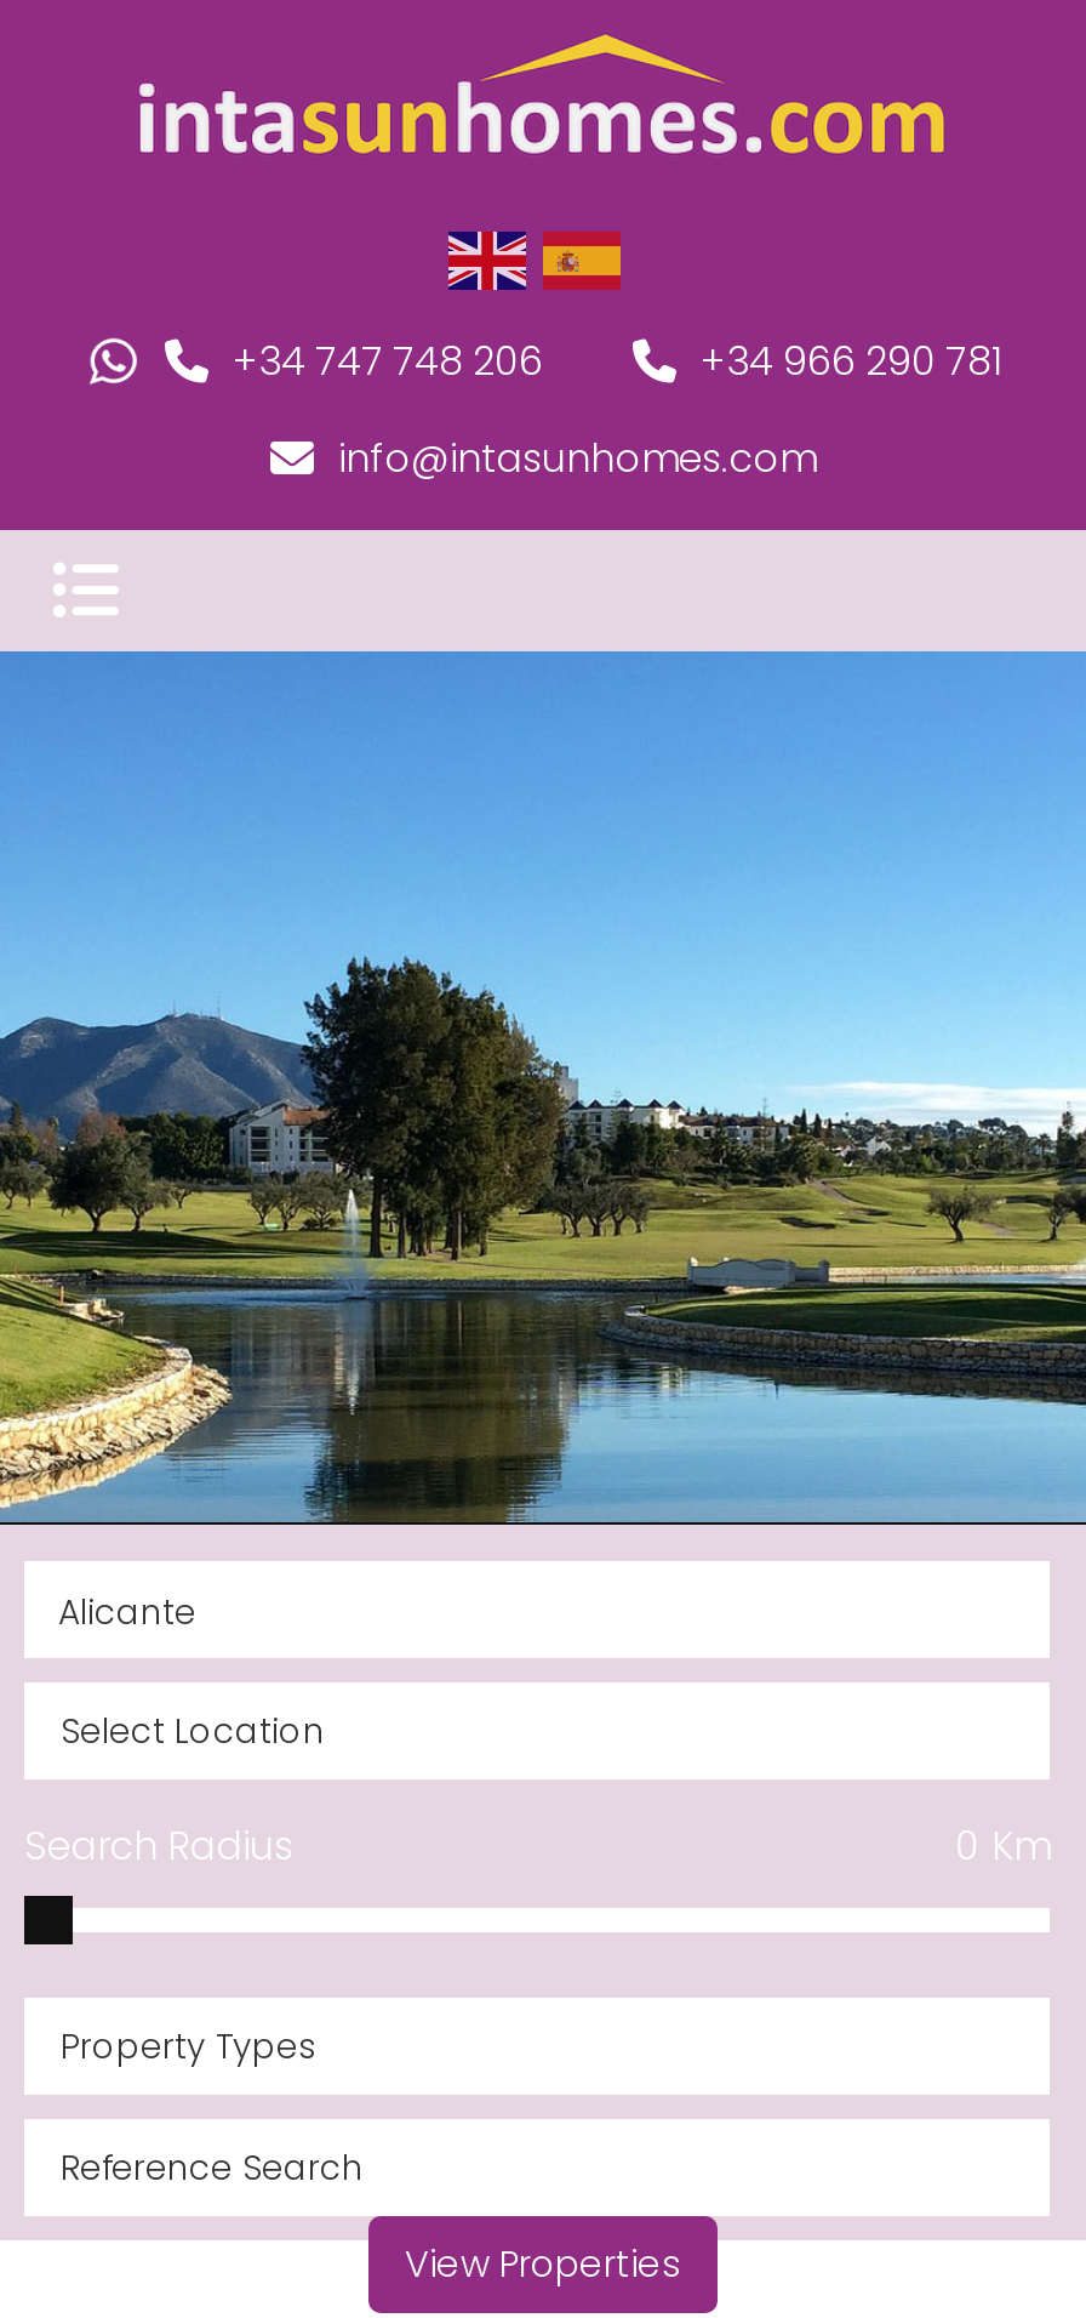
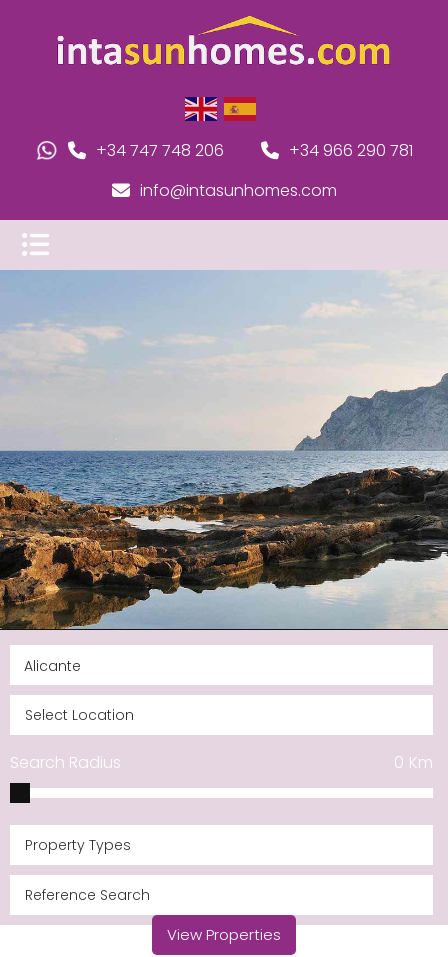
- [image]
+ [image]
